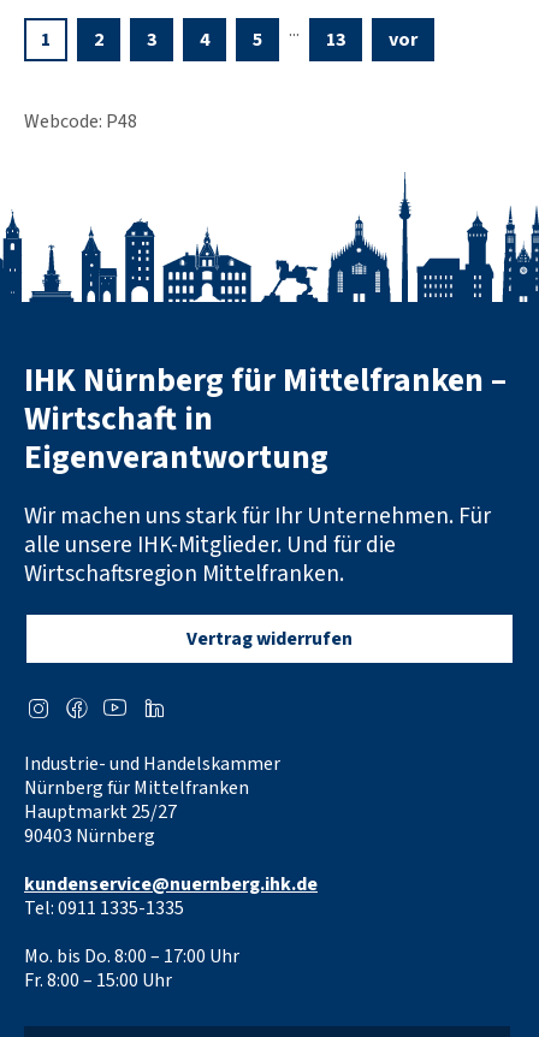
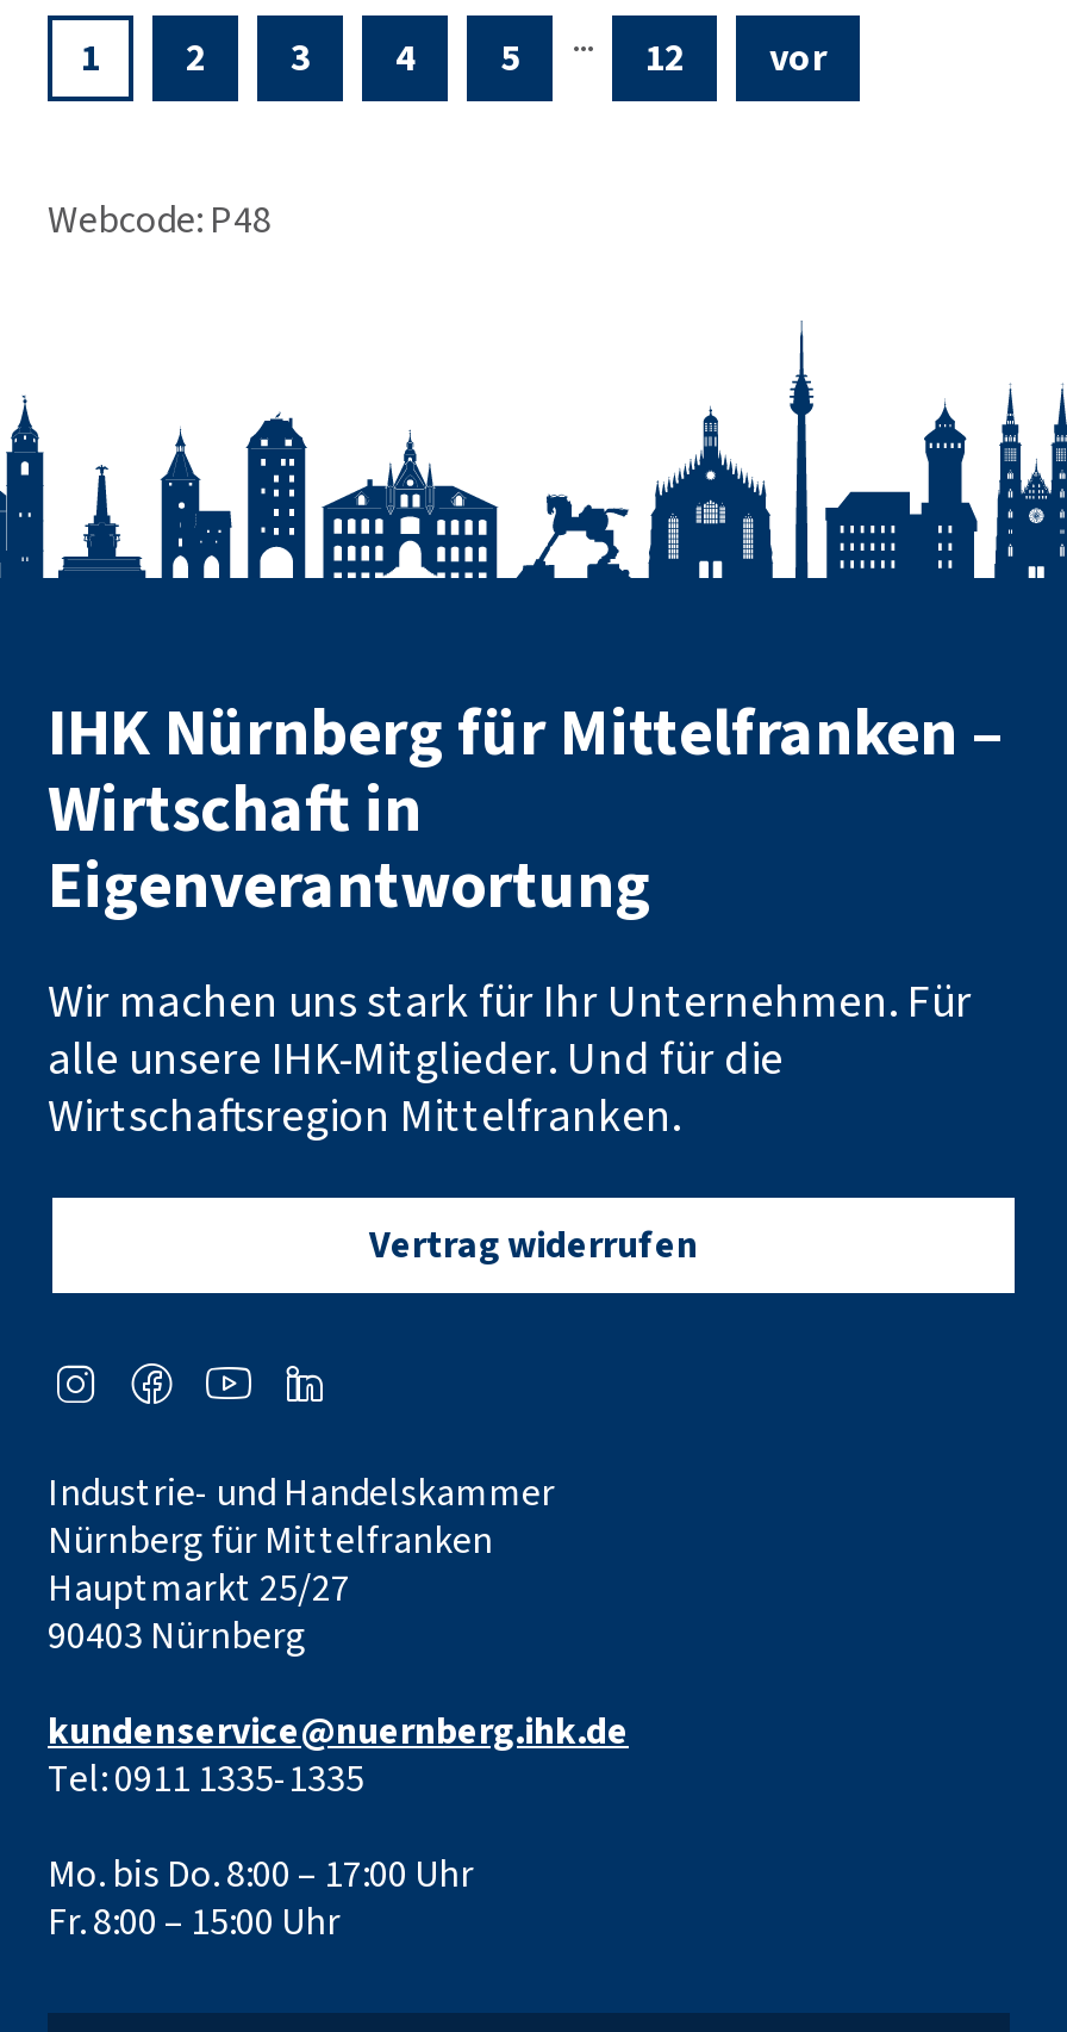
- 13
+ 12
